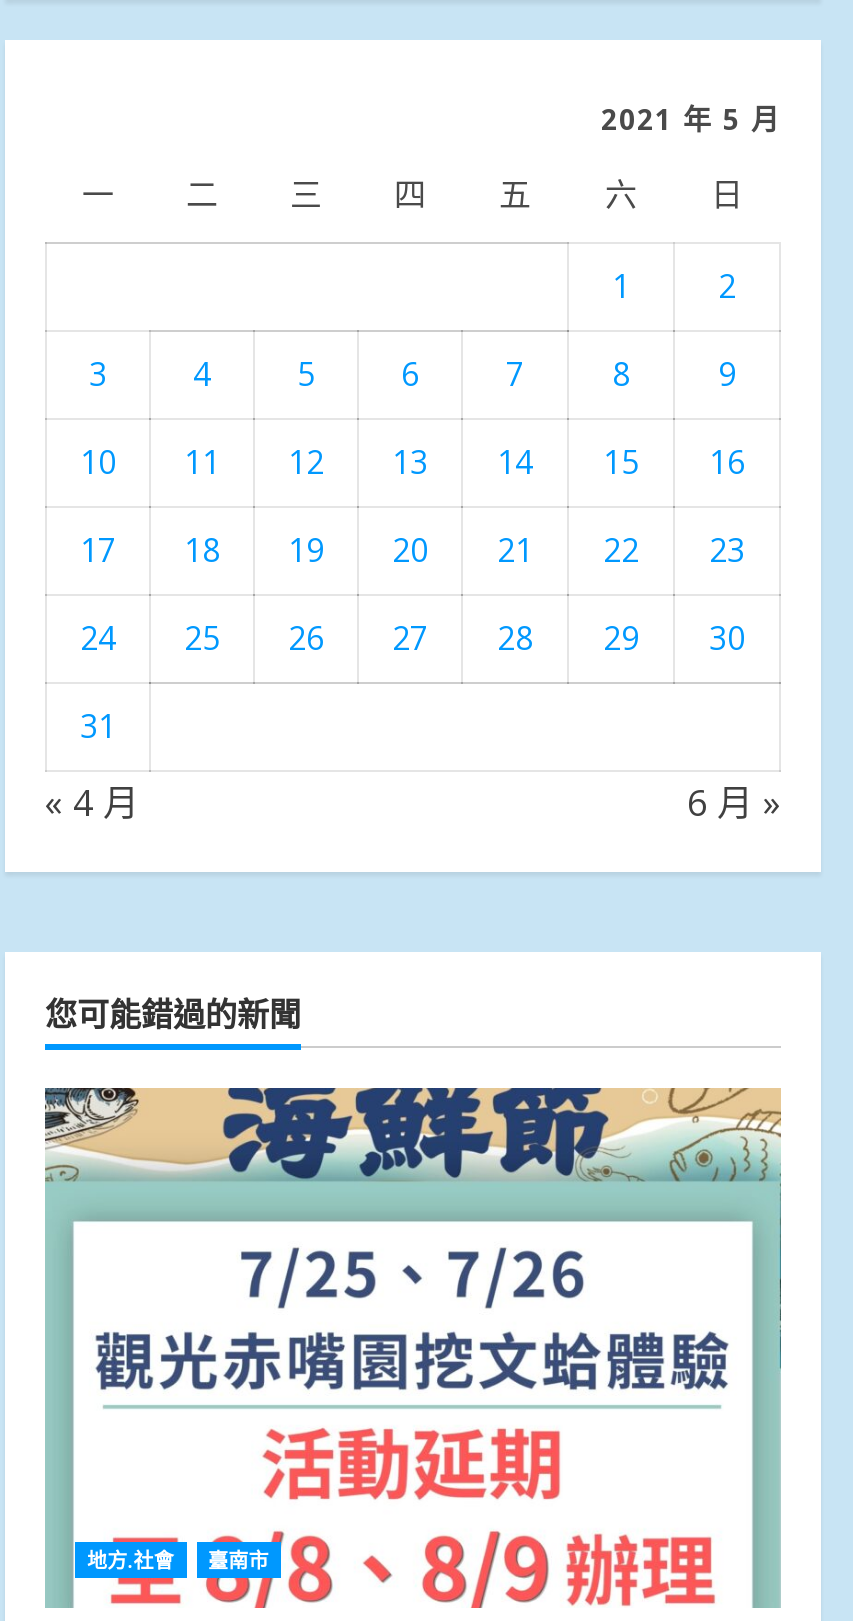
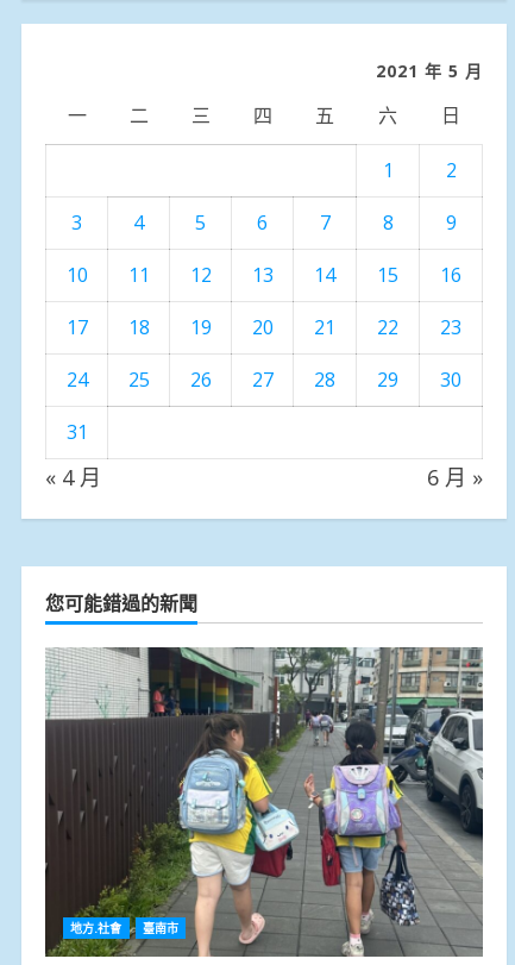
- [image]
+ [image]
